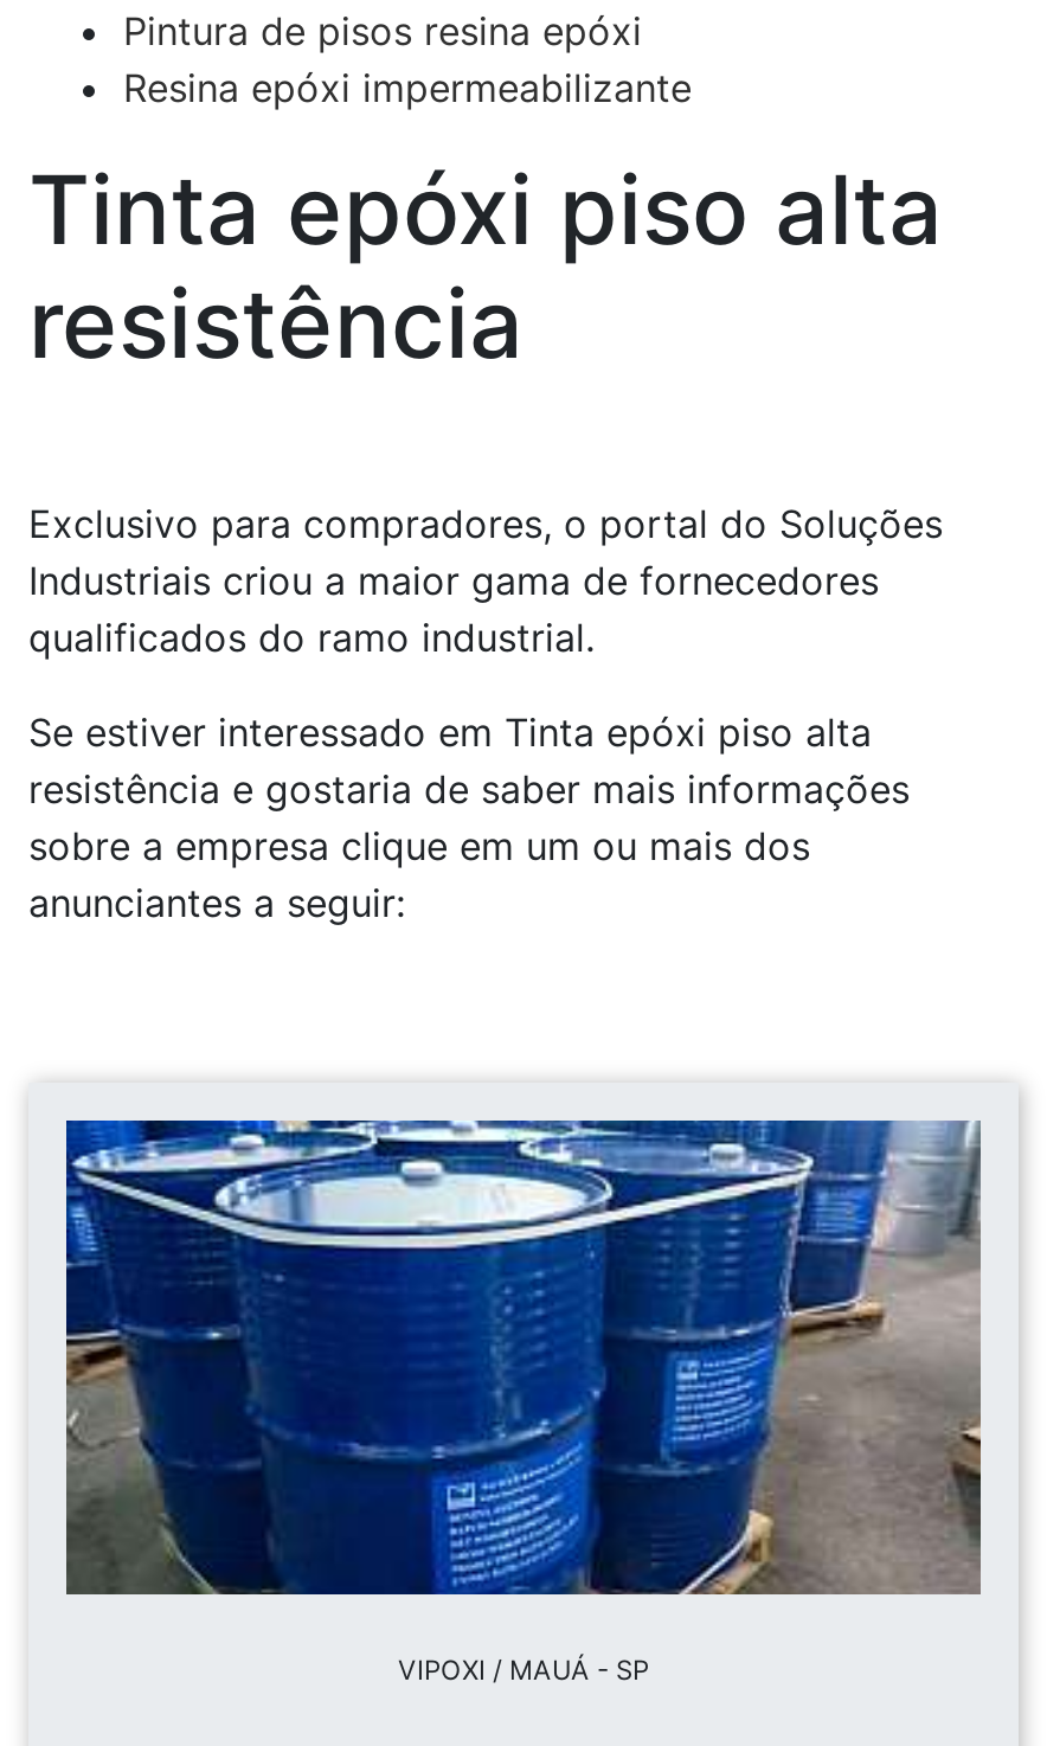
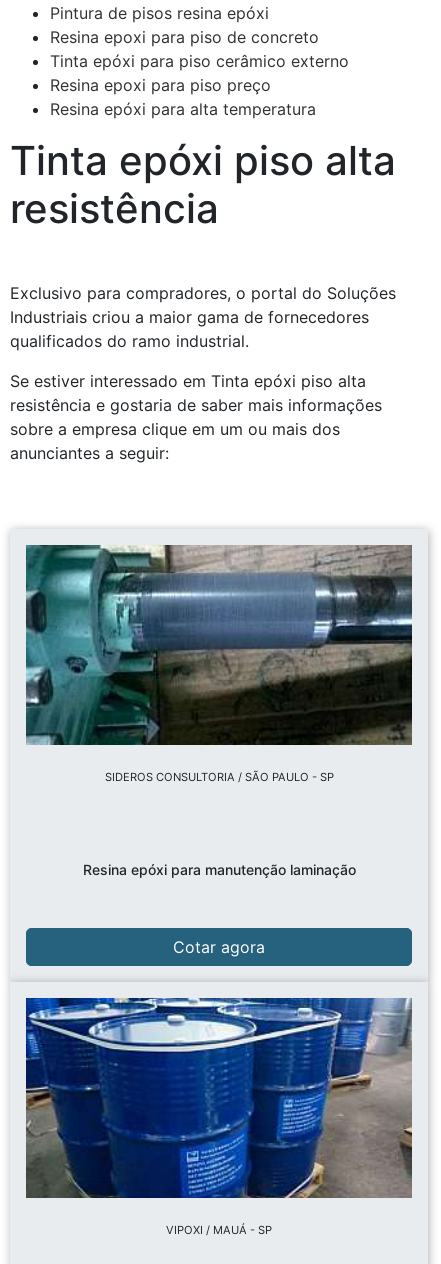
- Resina epóxi impermeabilizante
+ Resina epoxi para piso de concreto
+ Tinta epóxi para piso cerâmico externo
+ Resina epoxi para piso preço
+ Resina epóxi para alta temperatura

+ [image]
+ SIDEROS CONSULTORIA / SÃO PAULO - SP

+ Resina epóxi para manutenção laminação

+ Cotar agora
